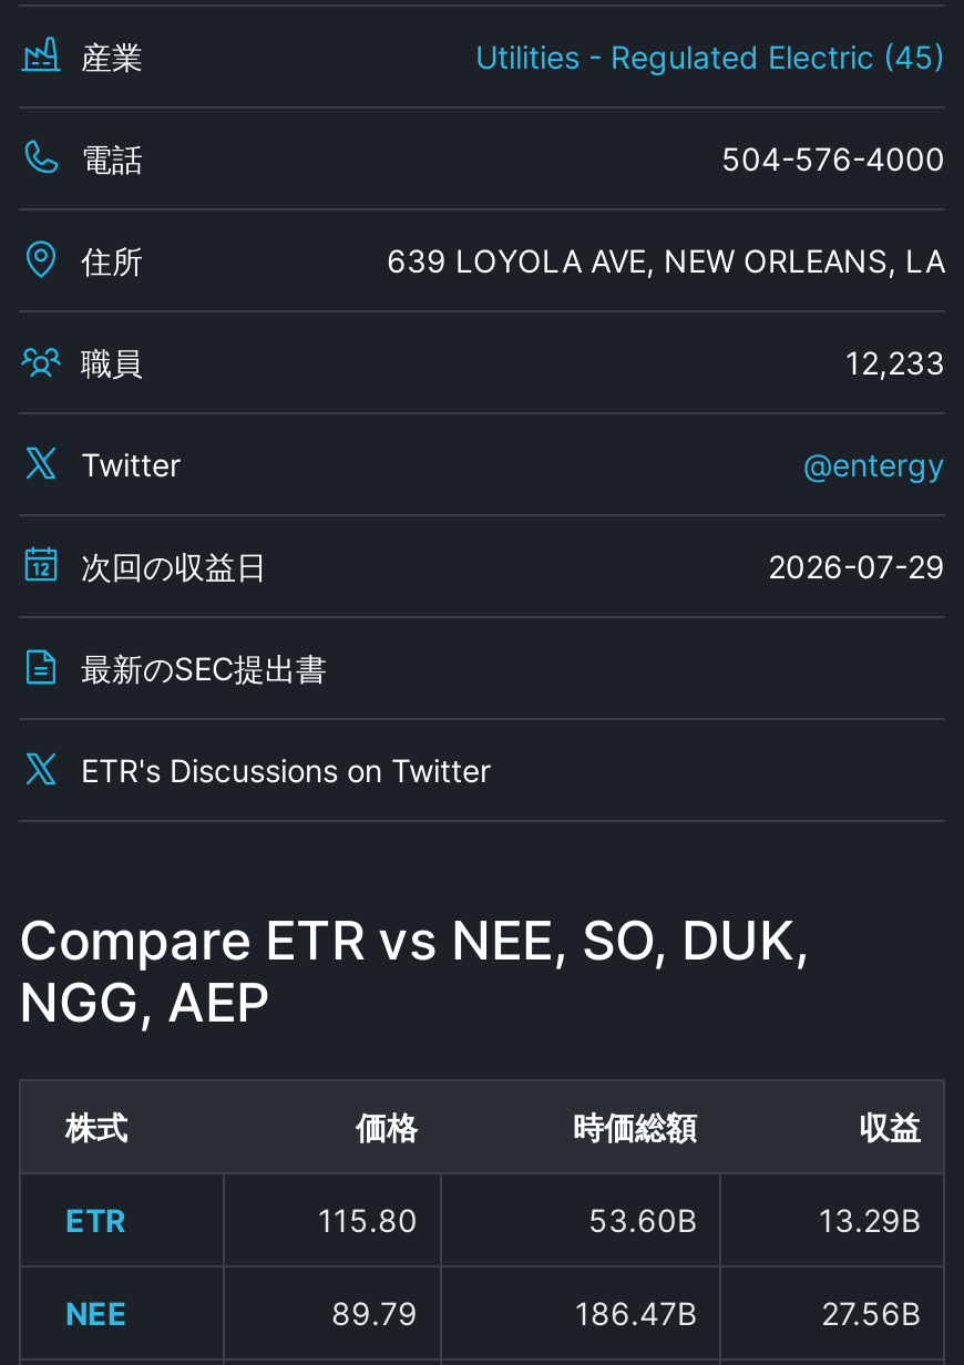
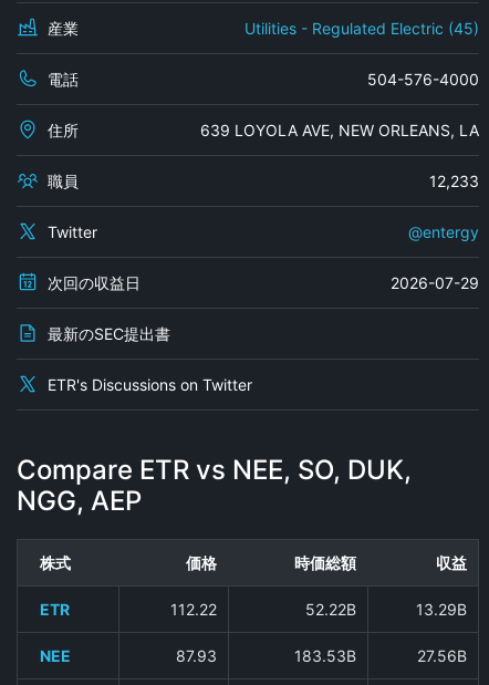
- 115.80
- 53.60B
+ 112.22
+ 52.22B

- 89.79
- 186.47B
+ 87.93
+ 183.53B
